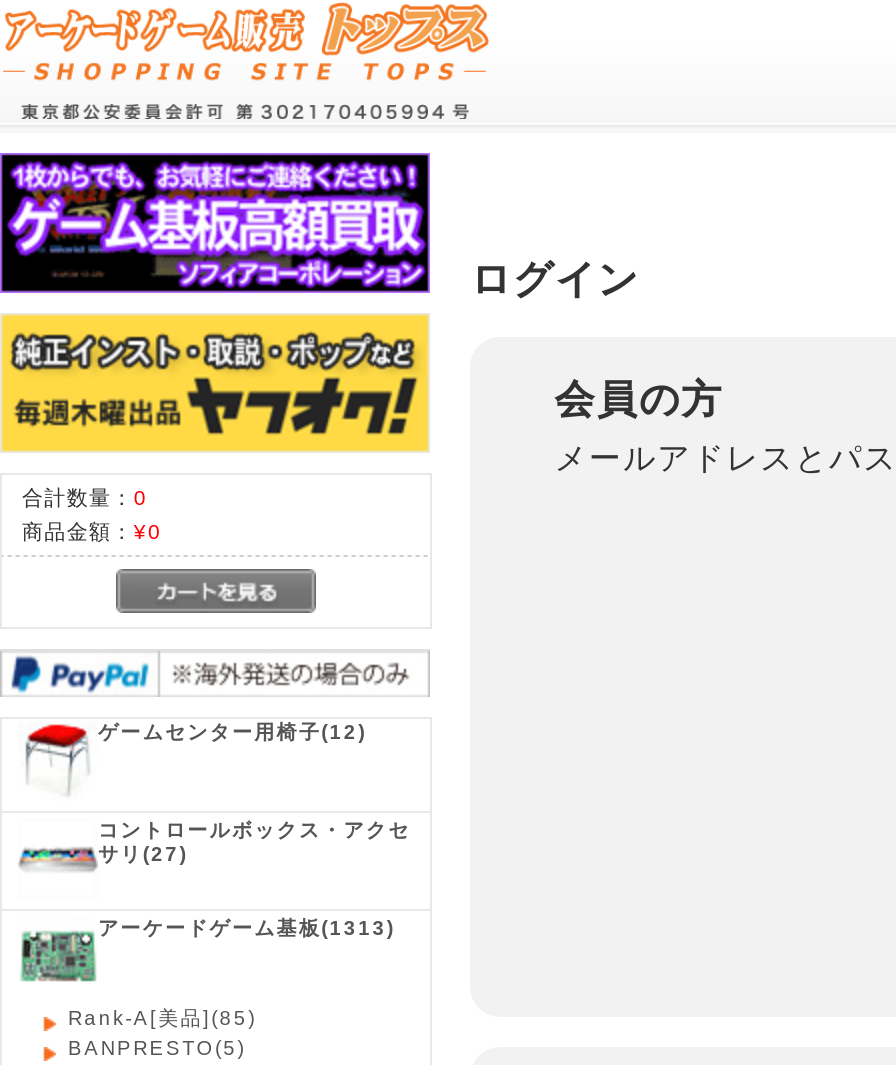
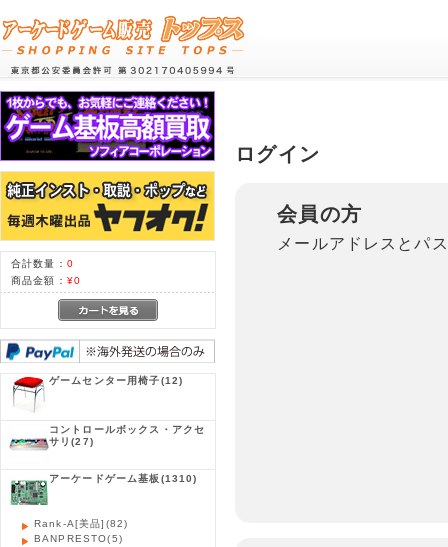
- アーケードゲーム基板(1313)
+ アーケードゲーム基板(1310)

- Rank-A[美品] (85)
+ Rank-A[美品] (82)
